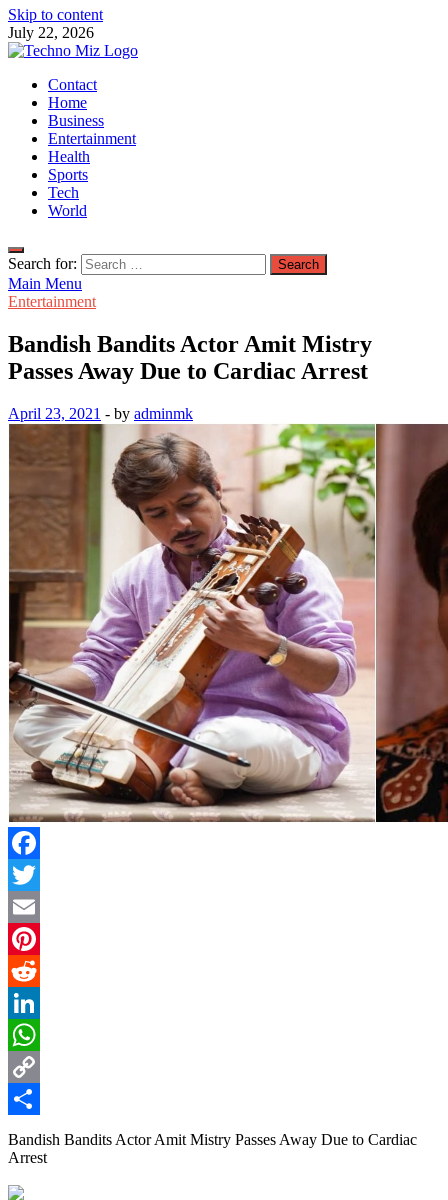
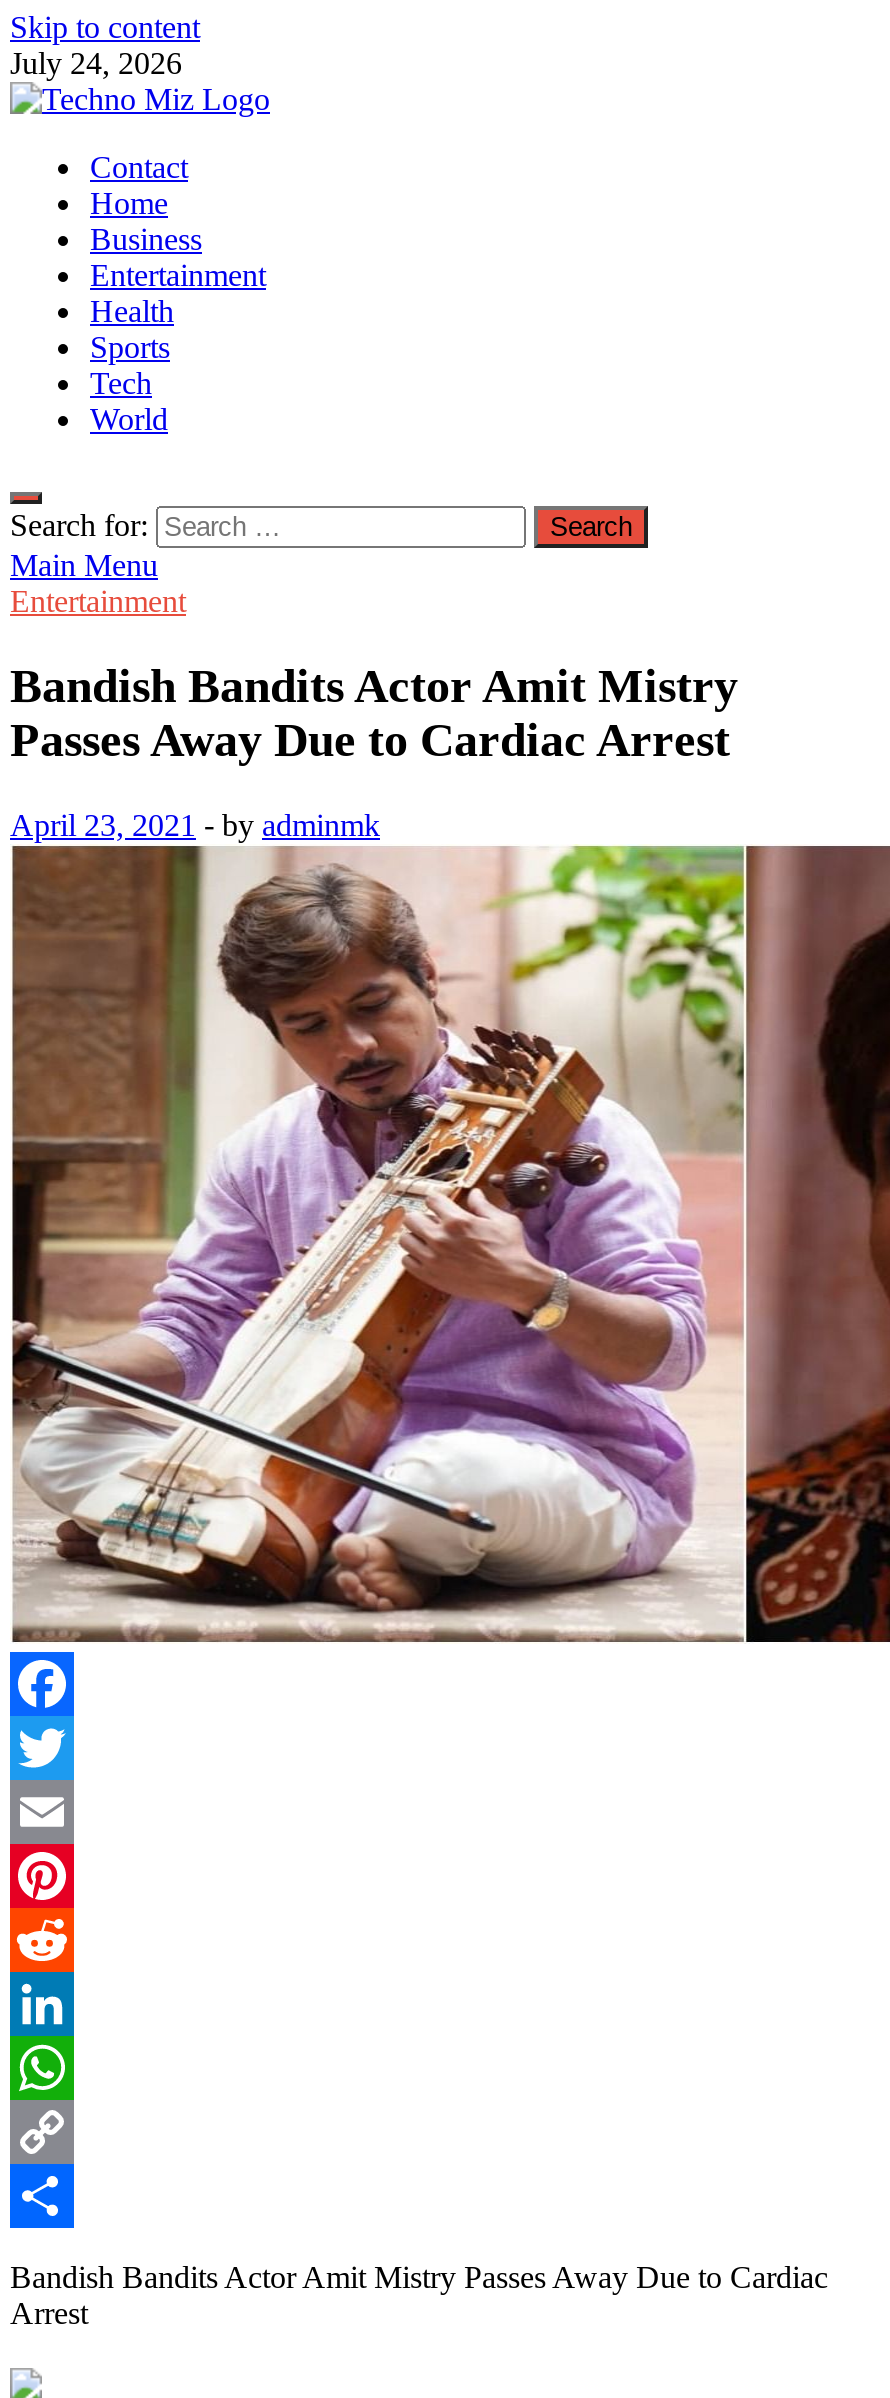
- July 22, 2026
+ July 24, 2026
